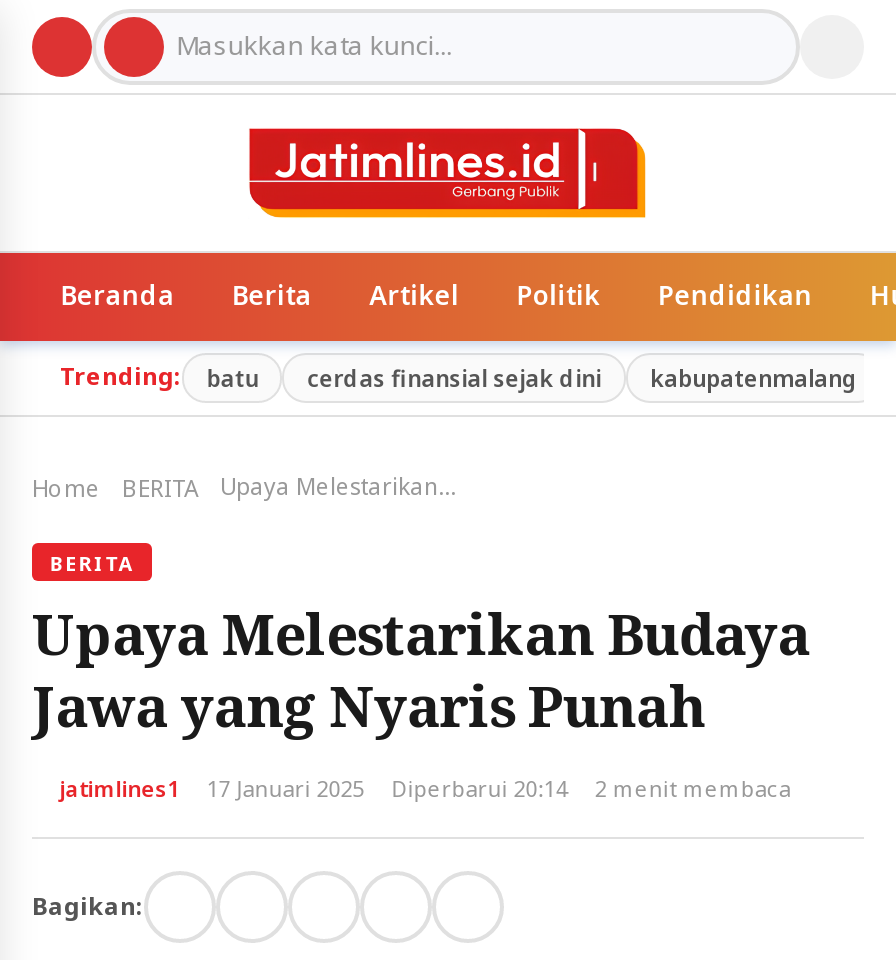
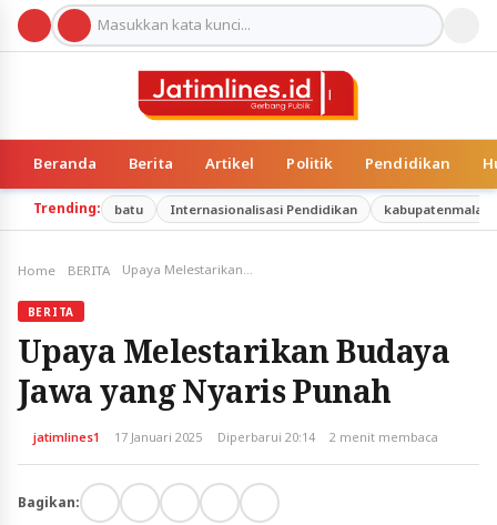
- cerdas finansial sejak dini
+ Internasionalisasi Pendidikan
